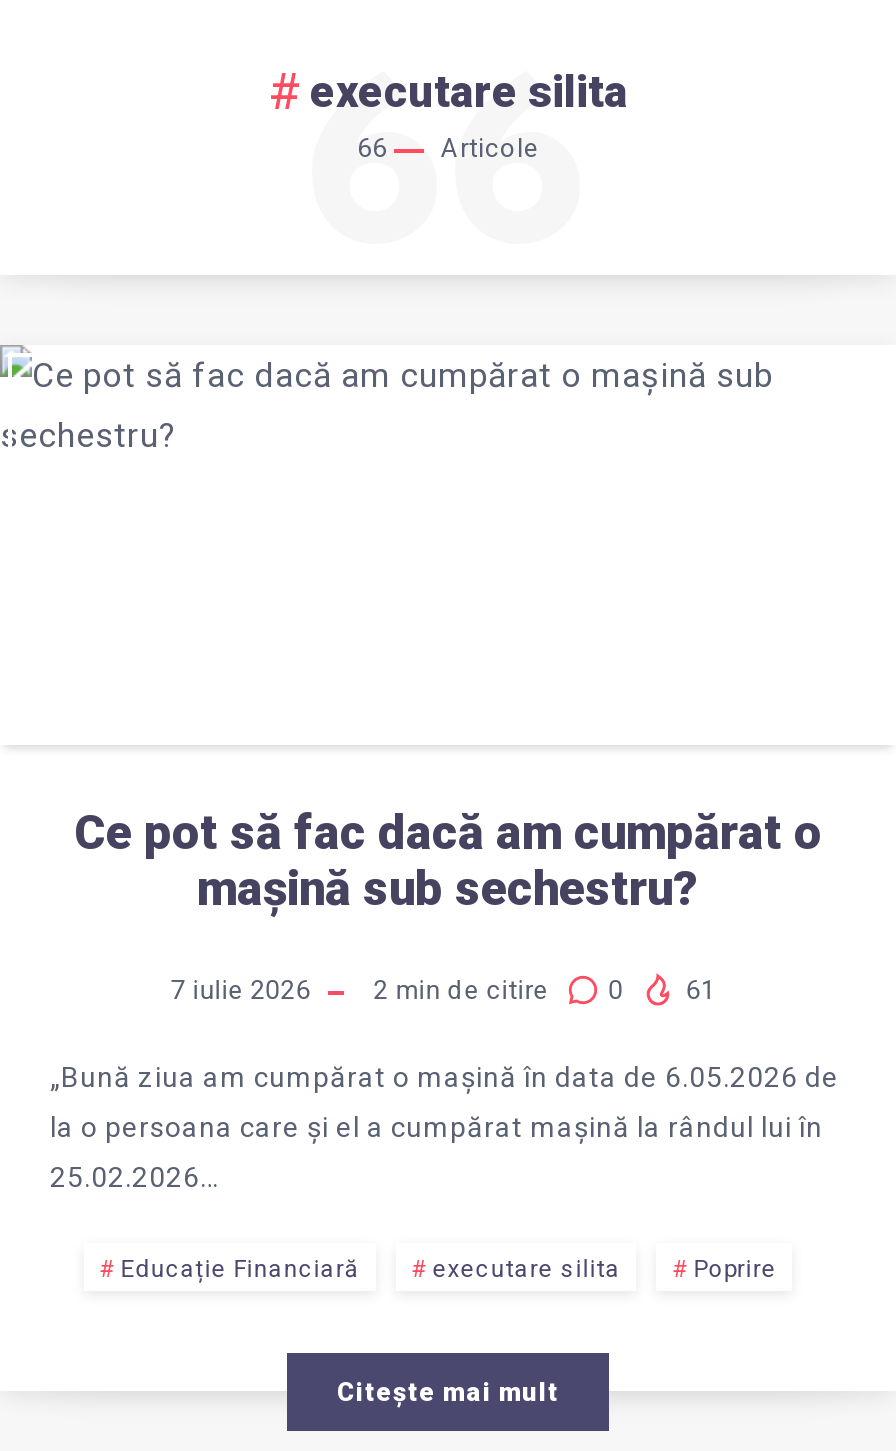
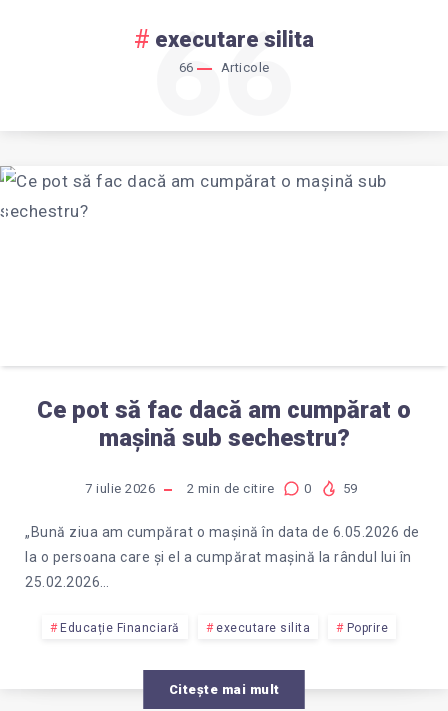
- 2 min de citire 0 61
+ 2 min de citire 0 59
